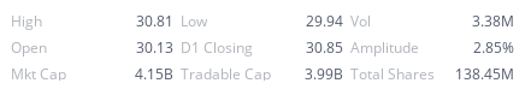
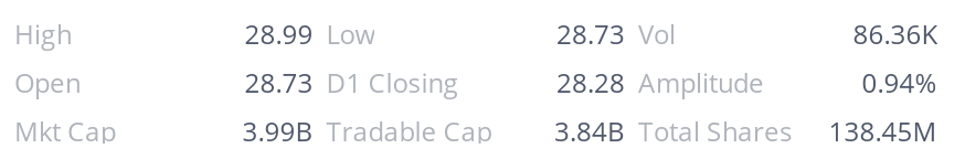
- 30.81 Low
- 29.94 Vol
- 3.38M
+ 28.99 Low
+ 28.73 Vol
+ 86.36K

- 30.13 D1 Closing
+ 28.73 D1 Closing

- 30.85 Amplitude
+ 28.28 Amplitude

- 2.85%
+ 0.94%

- 4.15B Tradable Cap
+ 3.99B Tradable Cap

- 3.99B Total Shares
+ 3.84B Total Shares
